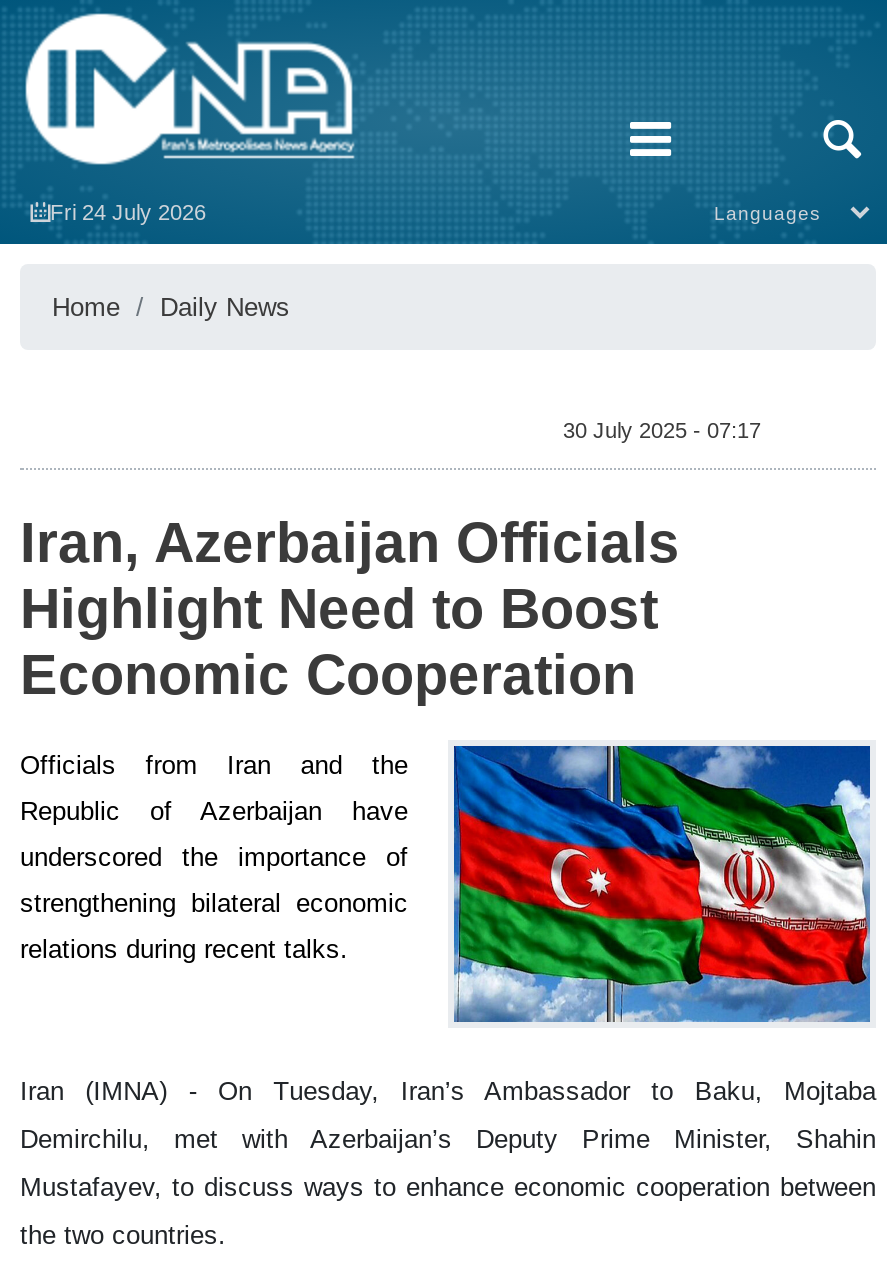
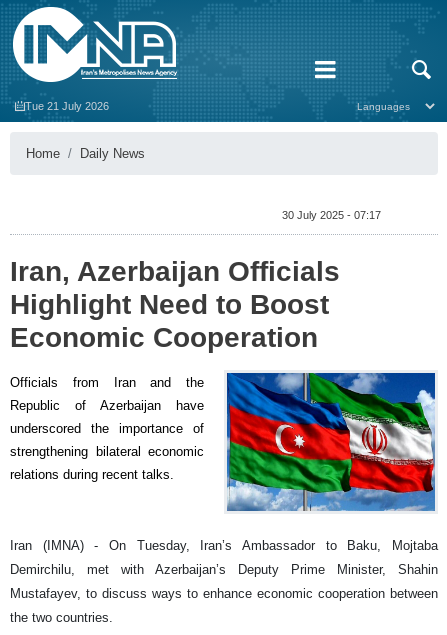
- Fri 24 July 2026
+ Tue 21 July 2026
